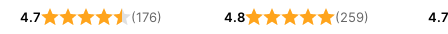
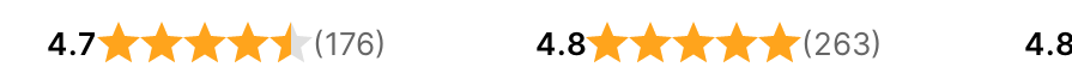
- (259)
+ (263)

- 4.7
+ 4.8
